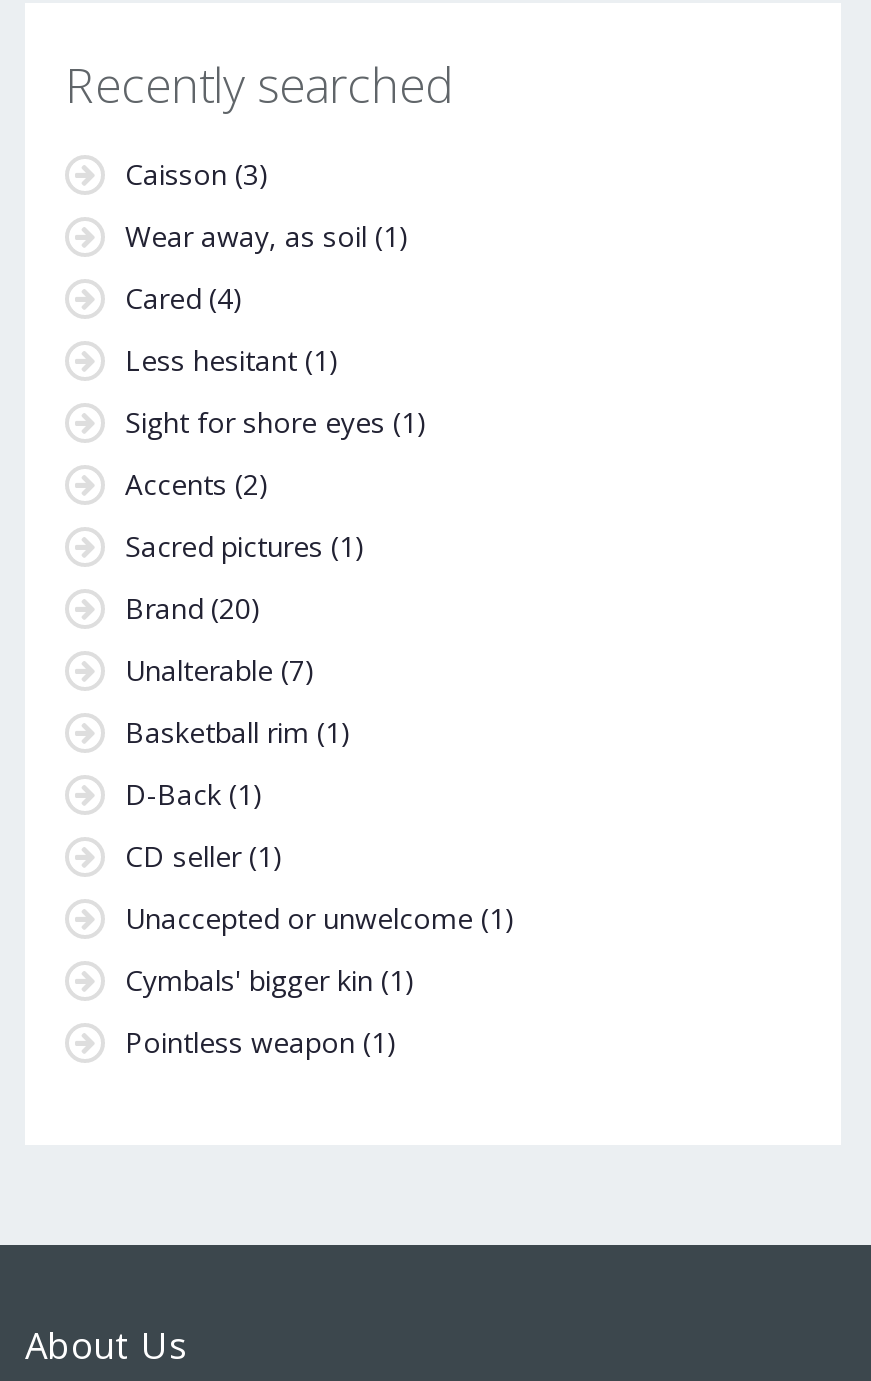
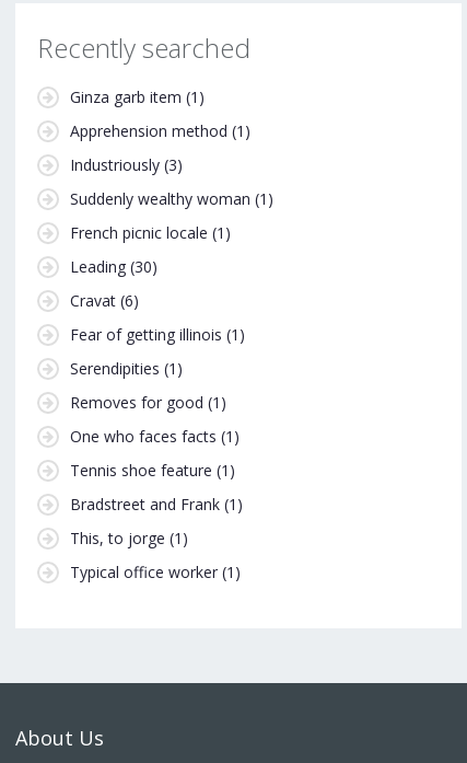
- Caisson (3)
+ Ginza garb item (1)

- Wear away, as soil (1)
+ Apprehension method (1)

- Cared (4)
+ Industriously (3)

- Less hesitant (1)
+ Suddenly wealthy woman (1)

- Sight for shore eyes (1)
+ French picnic locale (1)

- Accents (2)
+ Leading (30)

- Sacred pictures (1)
+ Cravat (6)

- Brand (20)
+ Fear of getting illinois (1)

- Unalterable (7)
+ Serendipities (1)

- Basketball rim (1)
+ Removes for good (1)

- D-Back (1)
+ One who faces facts (1)

- CD seller (1)
+ Tennis shoe feature (1)

- Unaccepted or unwelcome (1)
+ Bradstreet and Frank (1)

- Cymbals' bigger kin (1)
+ This, to jorge (1)

- Pointless weapon (1)
+ Typical office worker (1)
